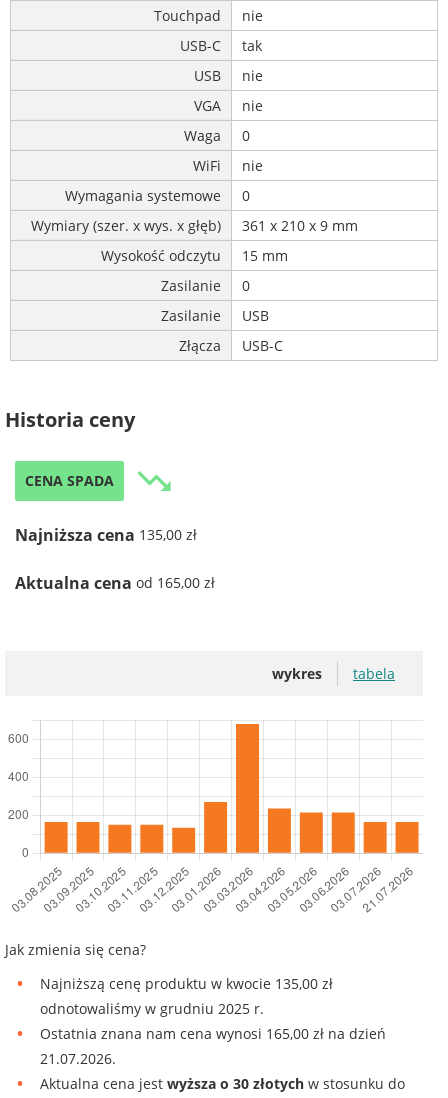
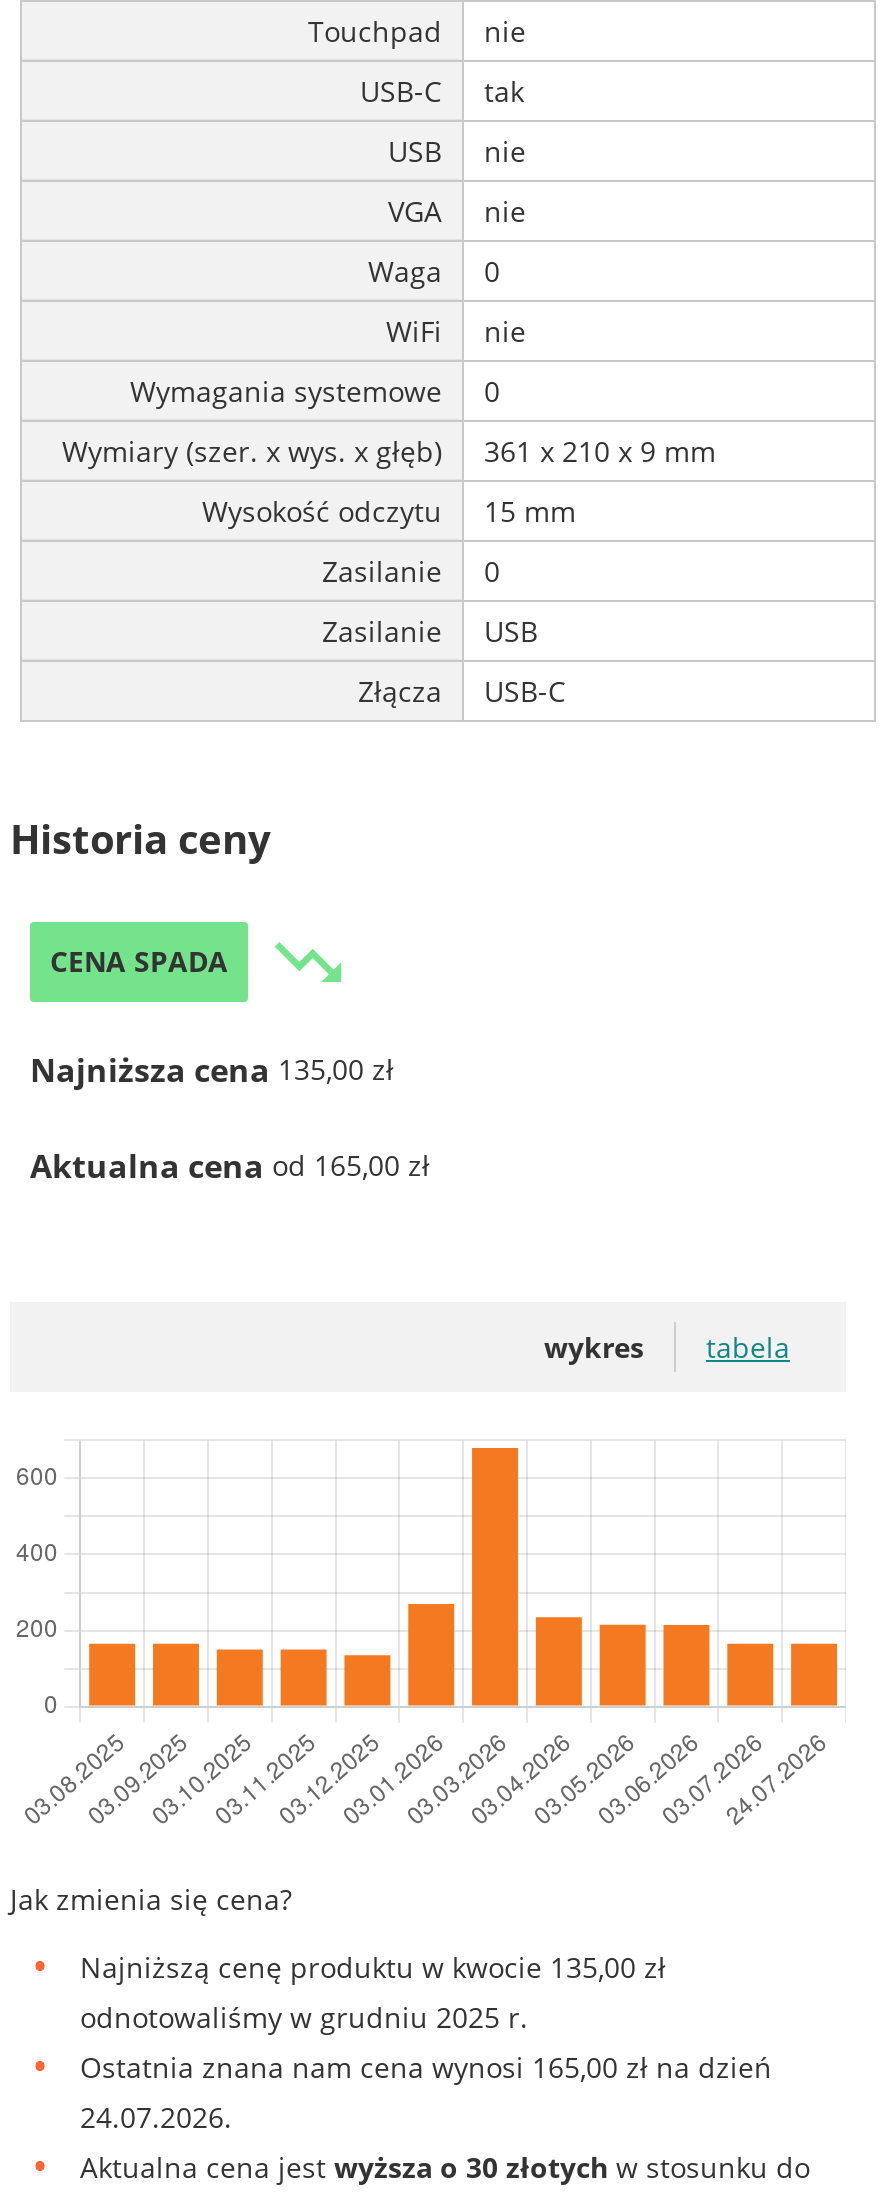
- 21.07.2026.
+ 24.07.2026.
